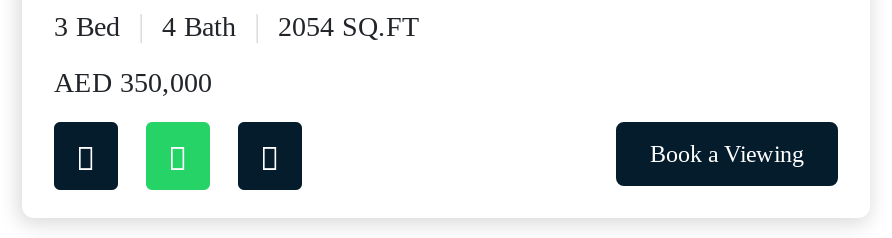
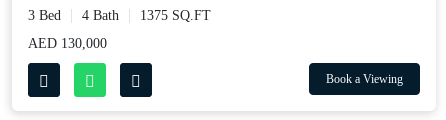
- 3 Bed 4 Bath 2054 SQ.FT
+ 3 Bed 4 Bath 1375 SQ.FT

- AED 350,000
+ AED 130,000
